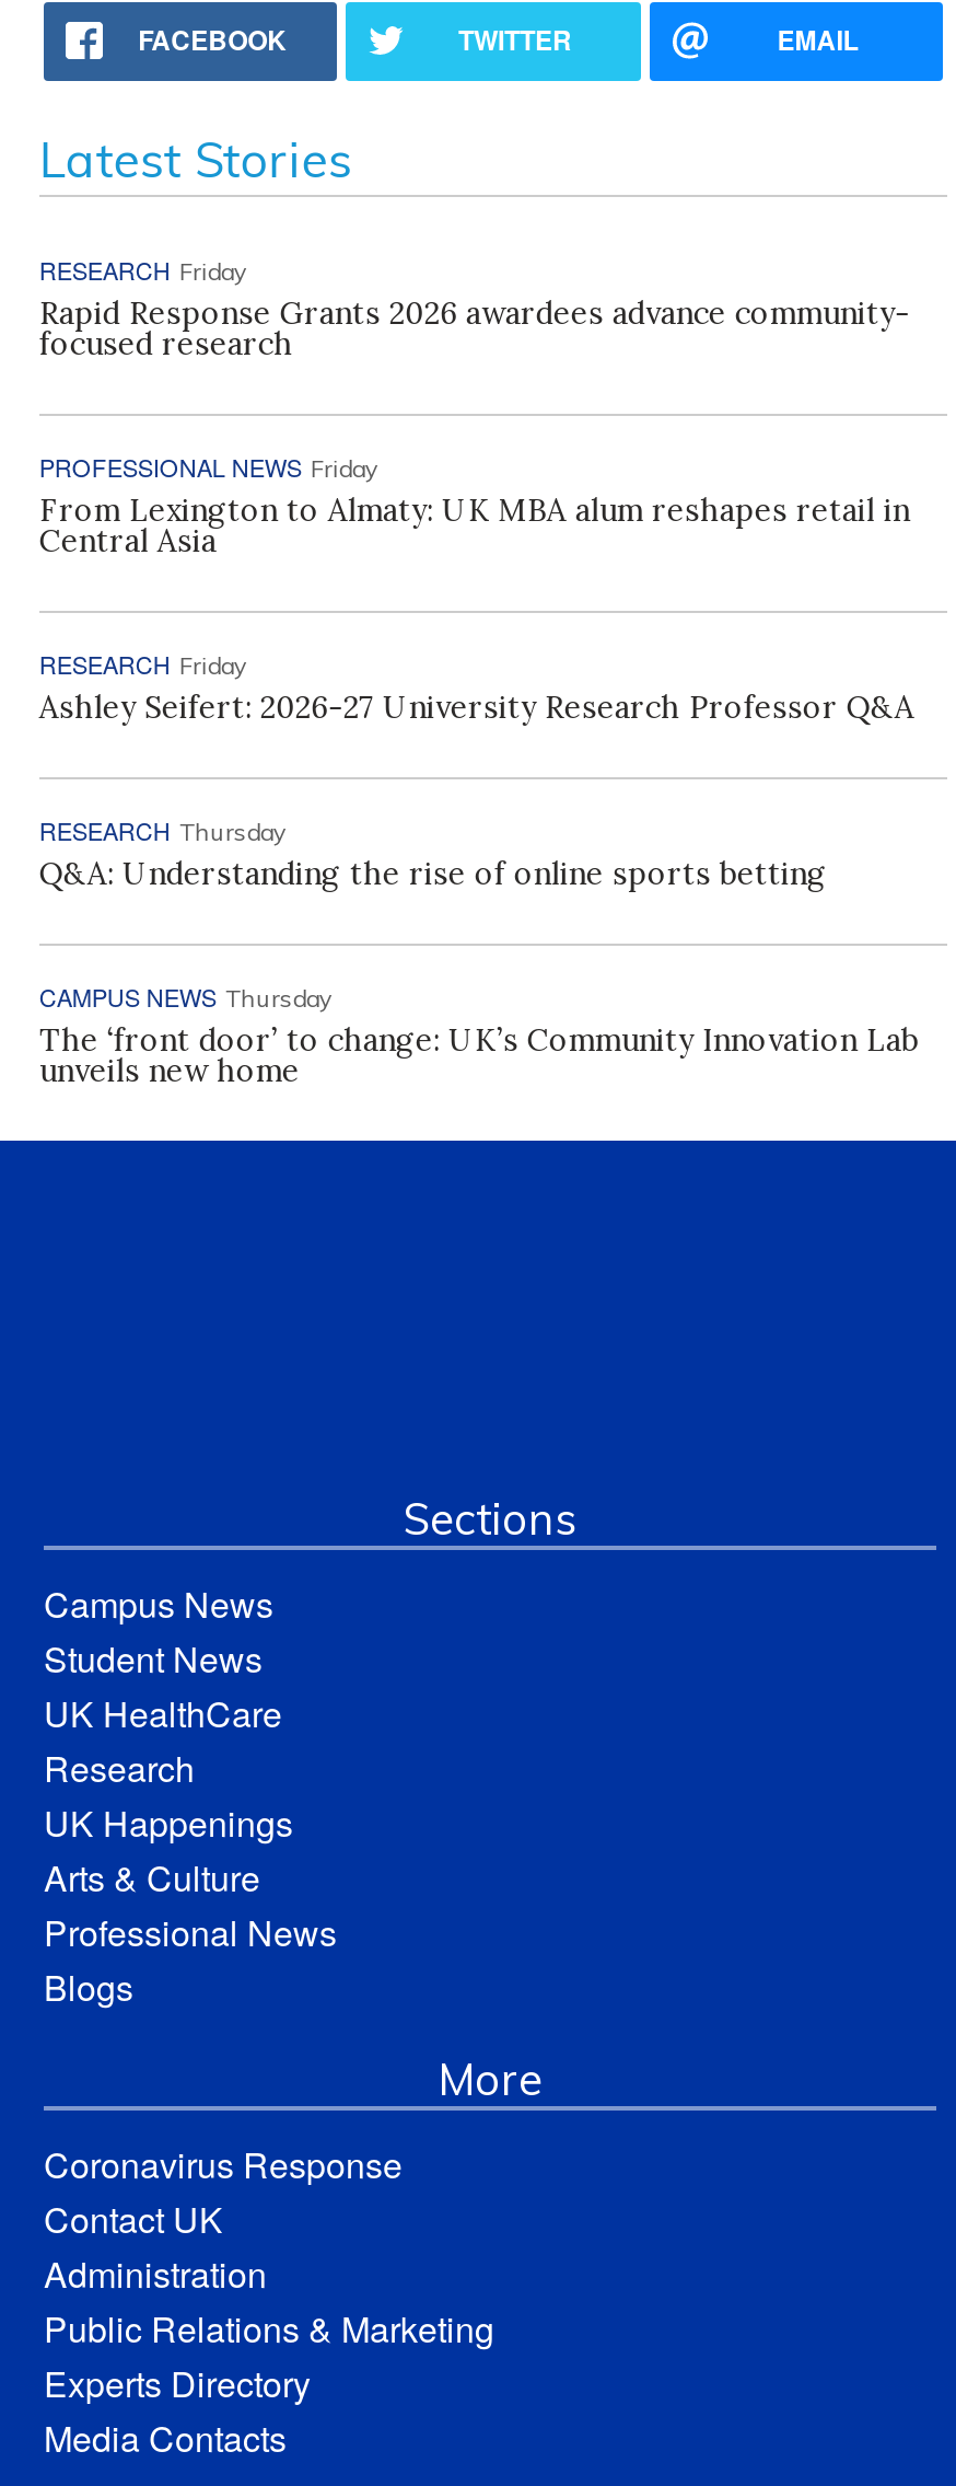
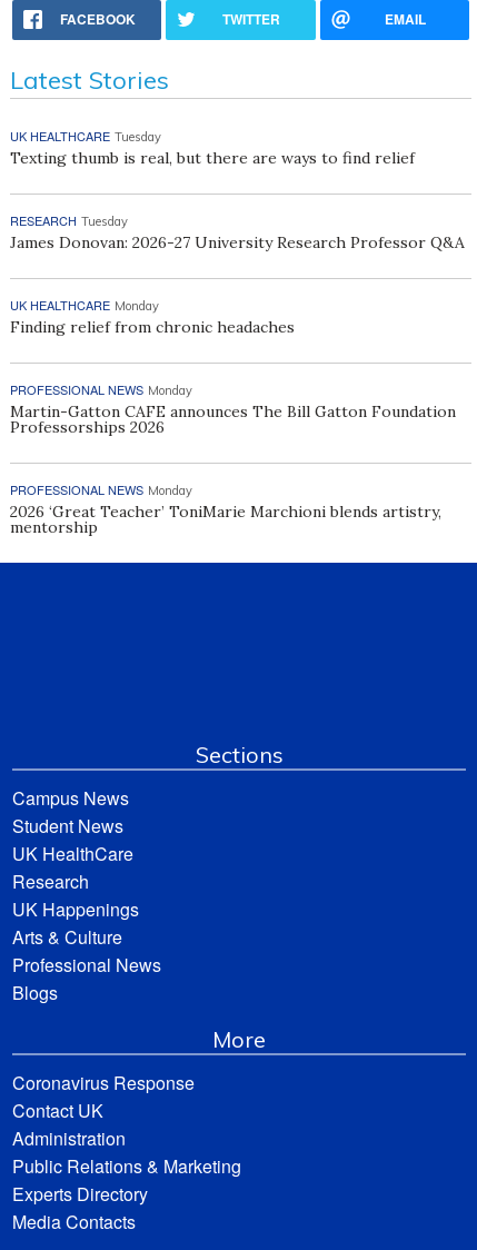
- RESEARCH Friday
- Rapid Response Grants 2026 awardees advance community-
- focused research
+ UK HEALTHCARE Tuesday
+ Texting thumb is real, but there are ways to find relief

- PROFESSIONAL NEWS Friday
- From Lexington to Almaty: UK MBA alum reshapes retail in
- Central Asia
+ RESEARCH Tuesday
+ James Donovan: 2026-27 University Research Professor Q&A

- RESEARCH Friday
- Ashley Seifert: 2026-27 University Research Professor Q&A
+ UK HEALTHCARE Monday
+ Finding relief from chronic headaches

- RESEARCH Thursday
- Q&A: Understanding the rise of online sports betting
+ PROFESSIONAL NEWS Monday
+ Martin-Gatton CAFE announces The Bill Gatton Foundation
+ Professorships 2026

- CAMPUS NEWS Thursday
- The ‘front door’ to change: UK’s Community Innovation Lab
- unveils new home
+ PROFESSIONAL NEWS Monday
+ 2026 ‘Great Teacher’ ToniMarie Marchioni blends artistry,
+ mentorship
